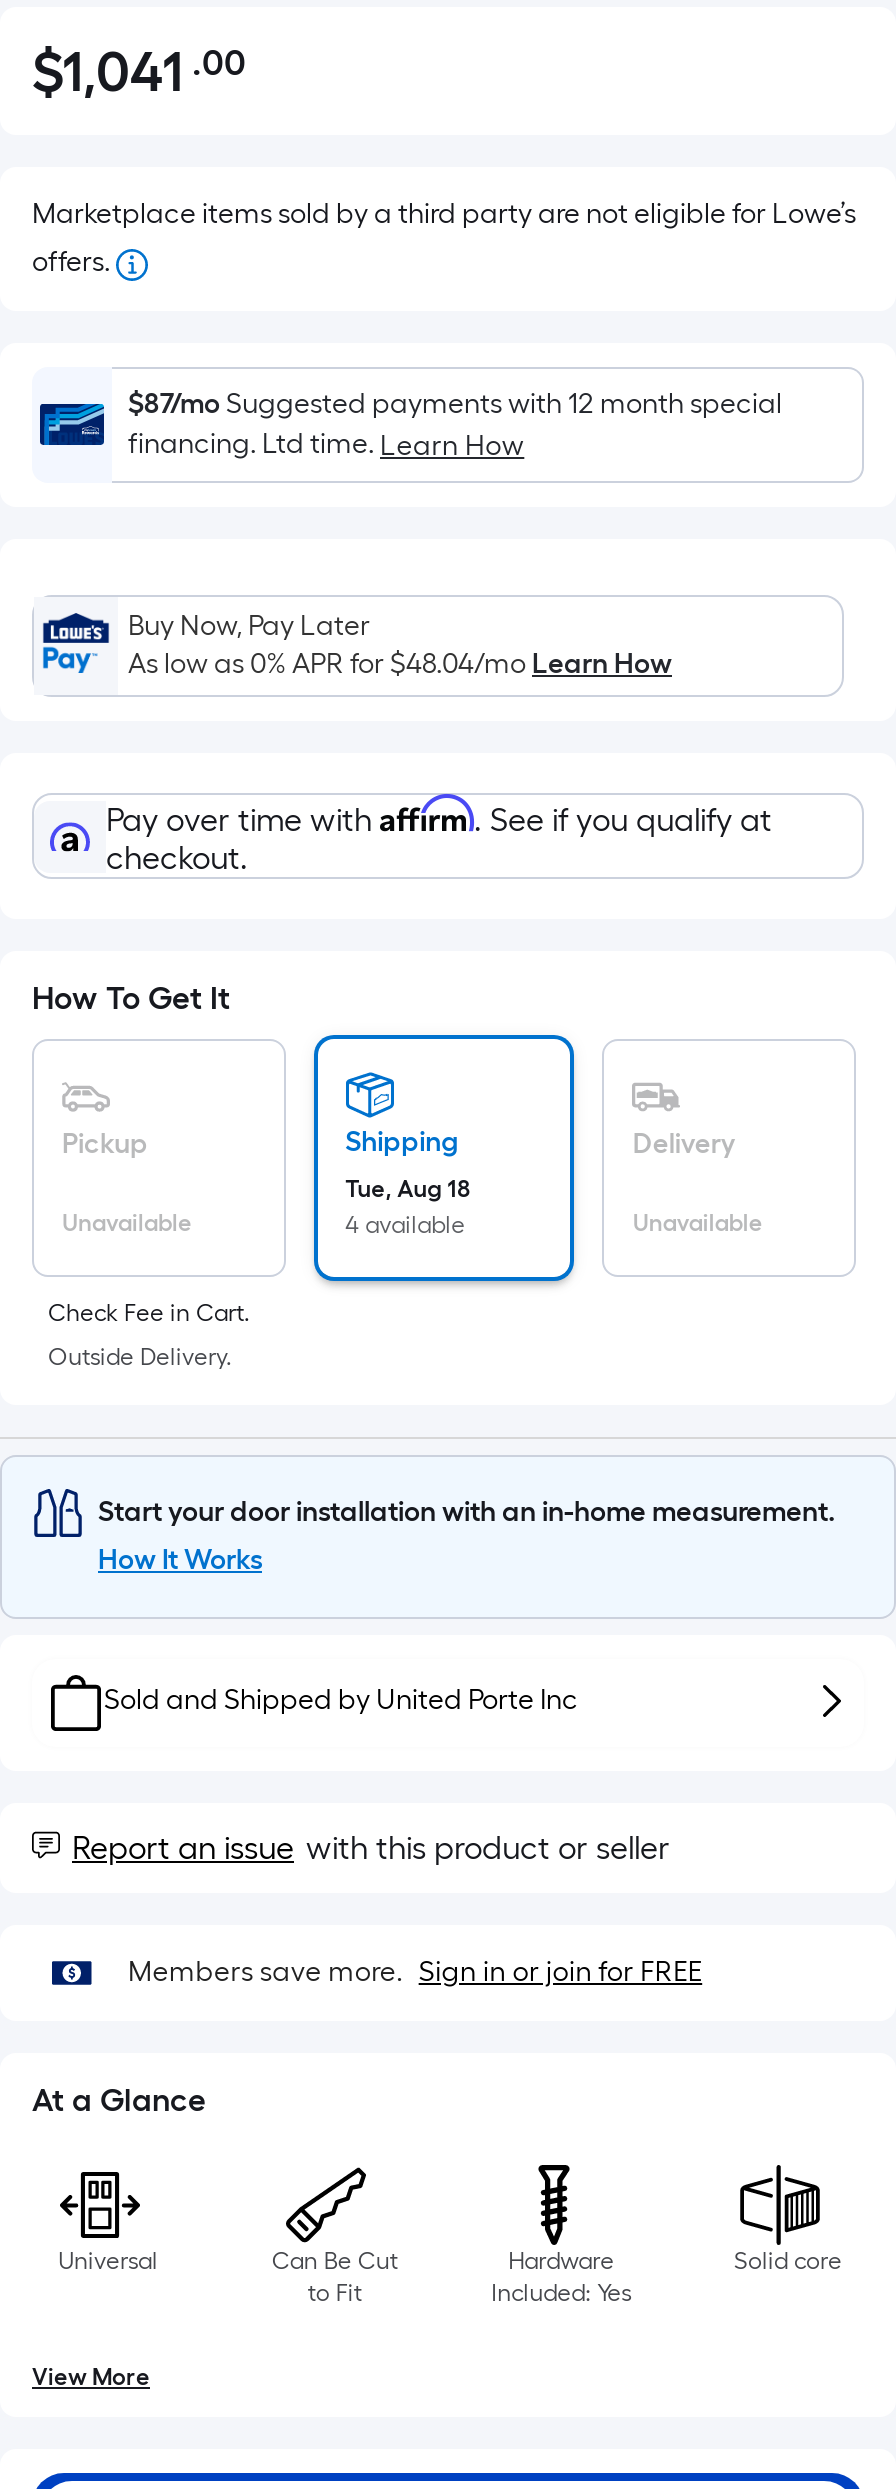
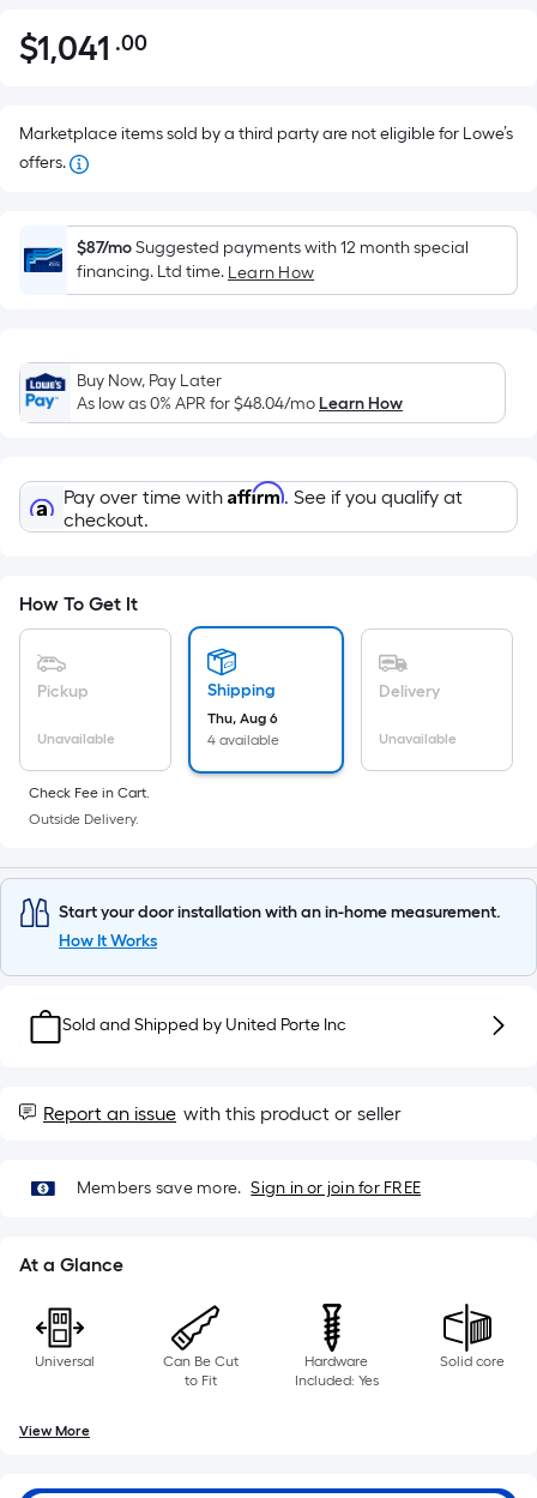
- Tue, Aug 18
+ Thu, Aug 6
